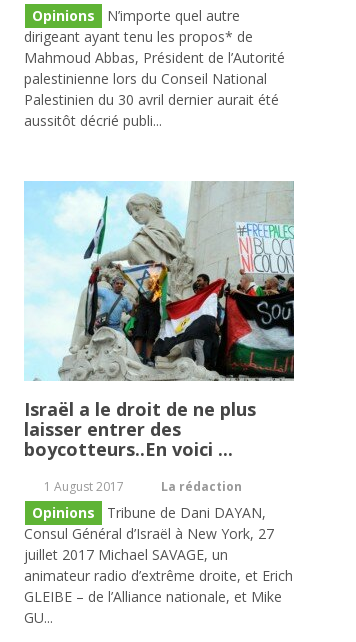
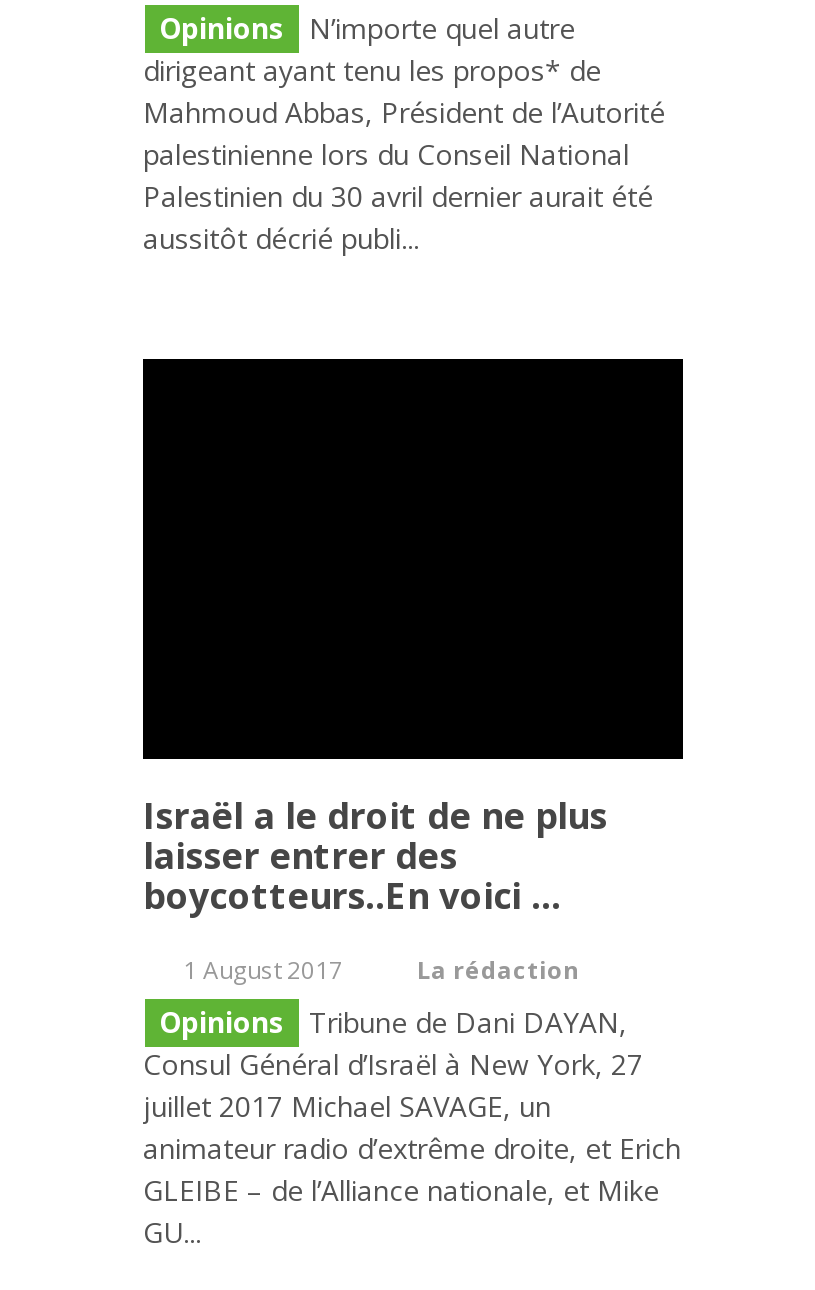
- [image]
